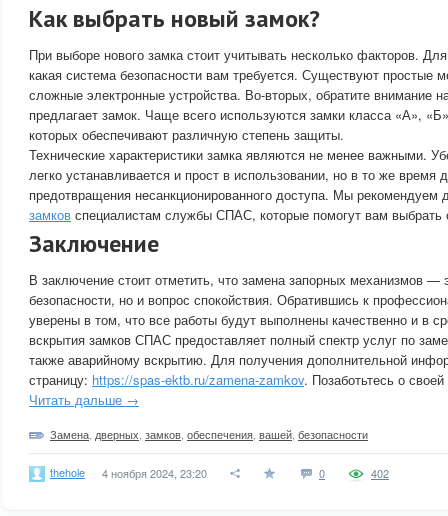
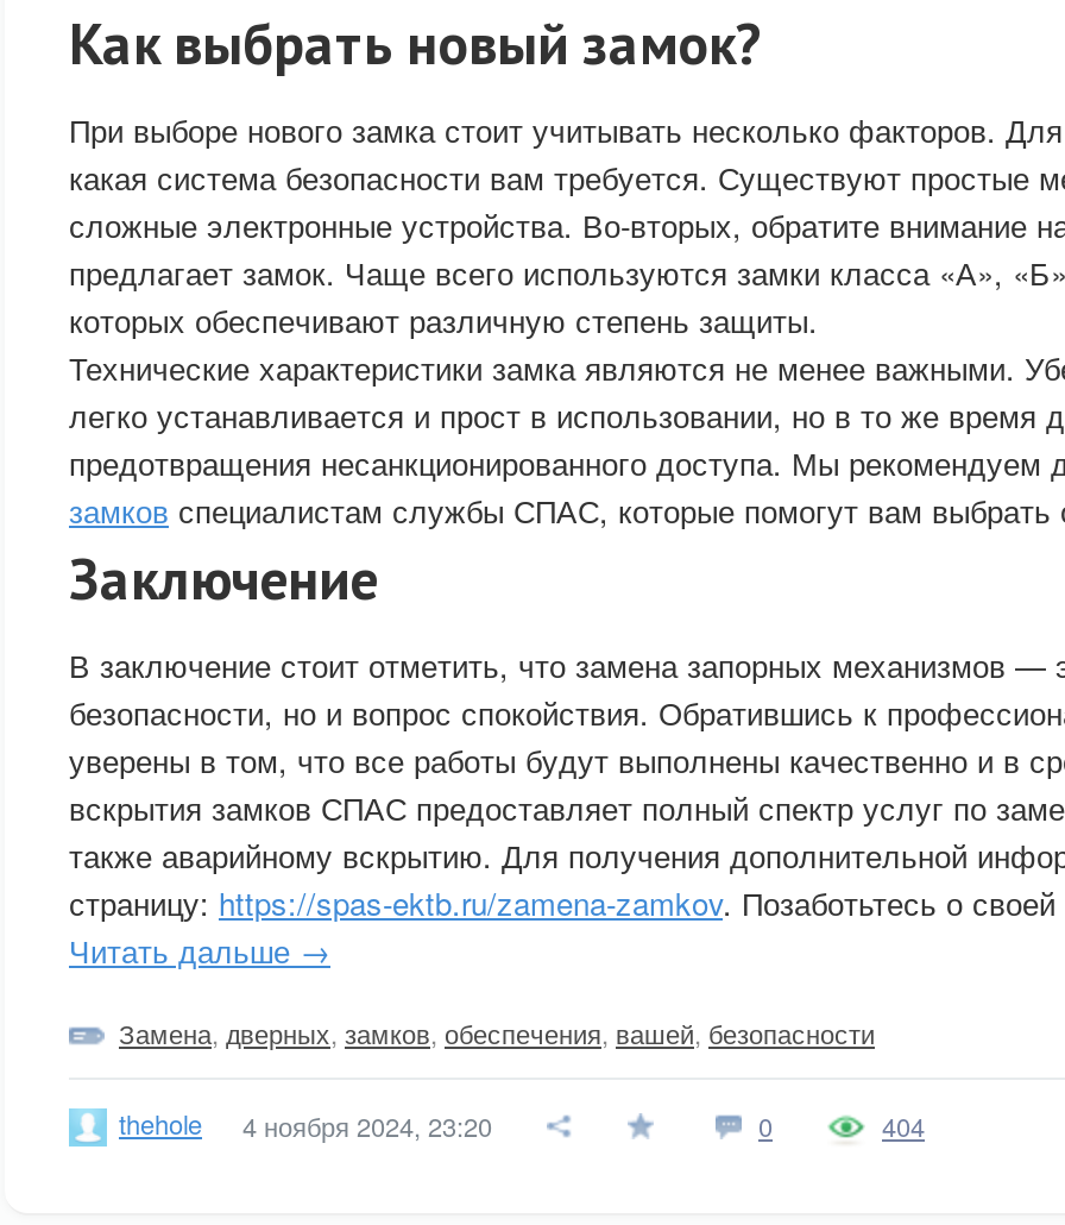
- 402
+ 404
